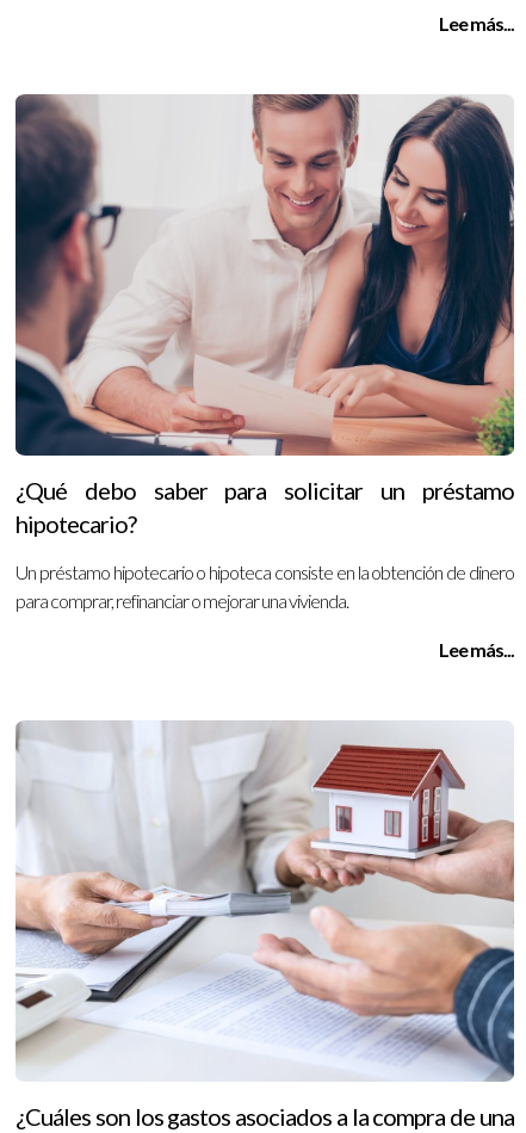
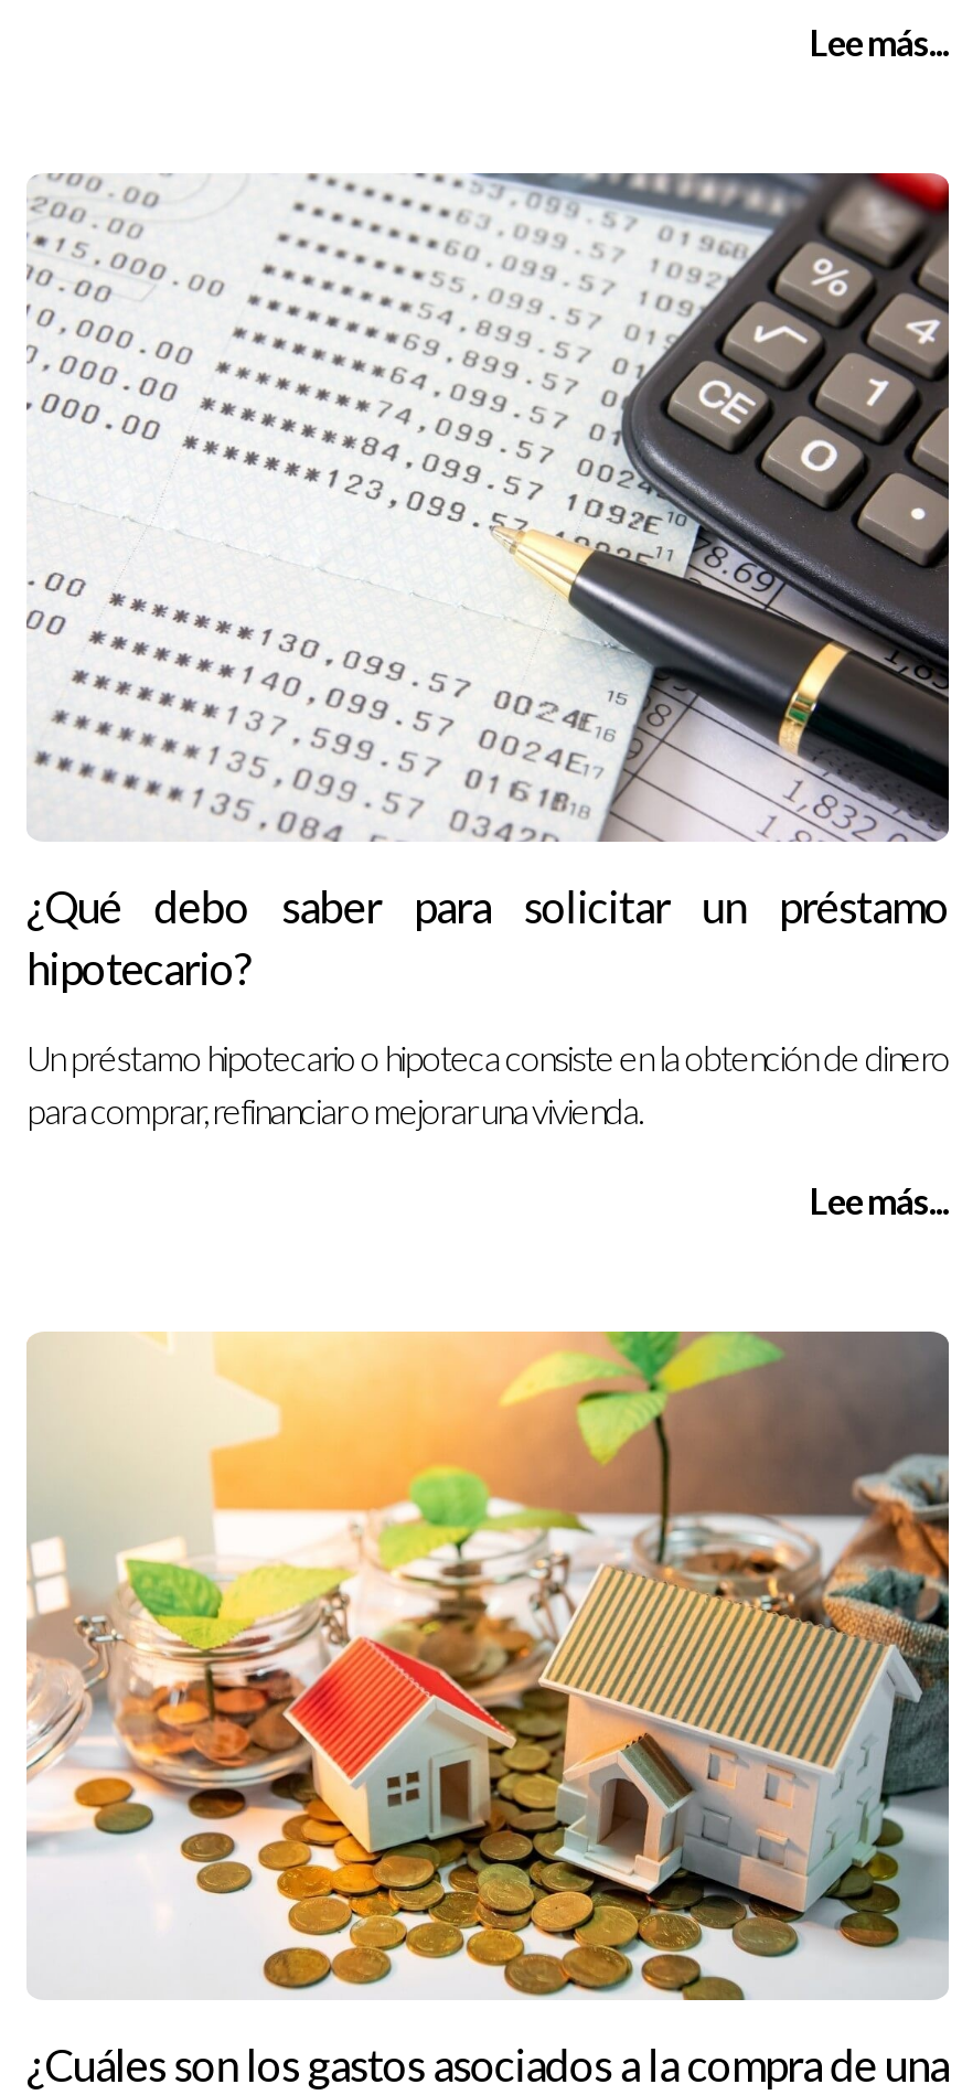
- [image]
+ [image]

- [image]
+ [image]
